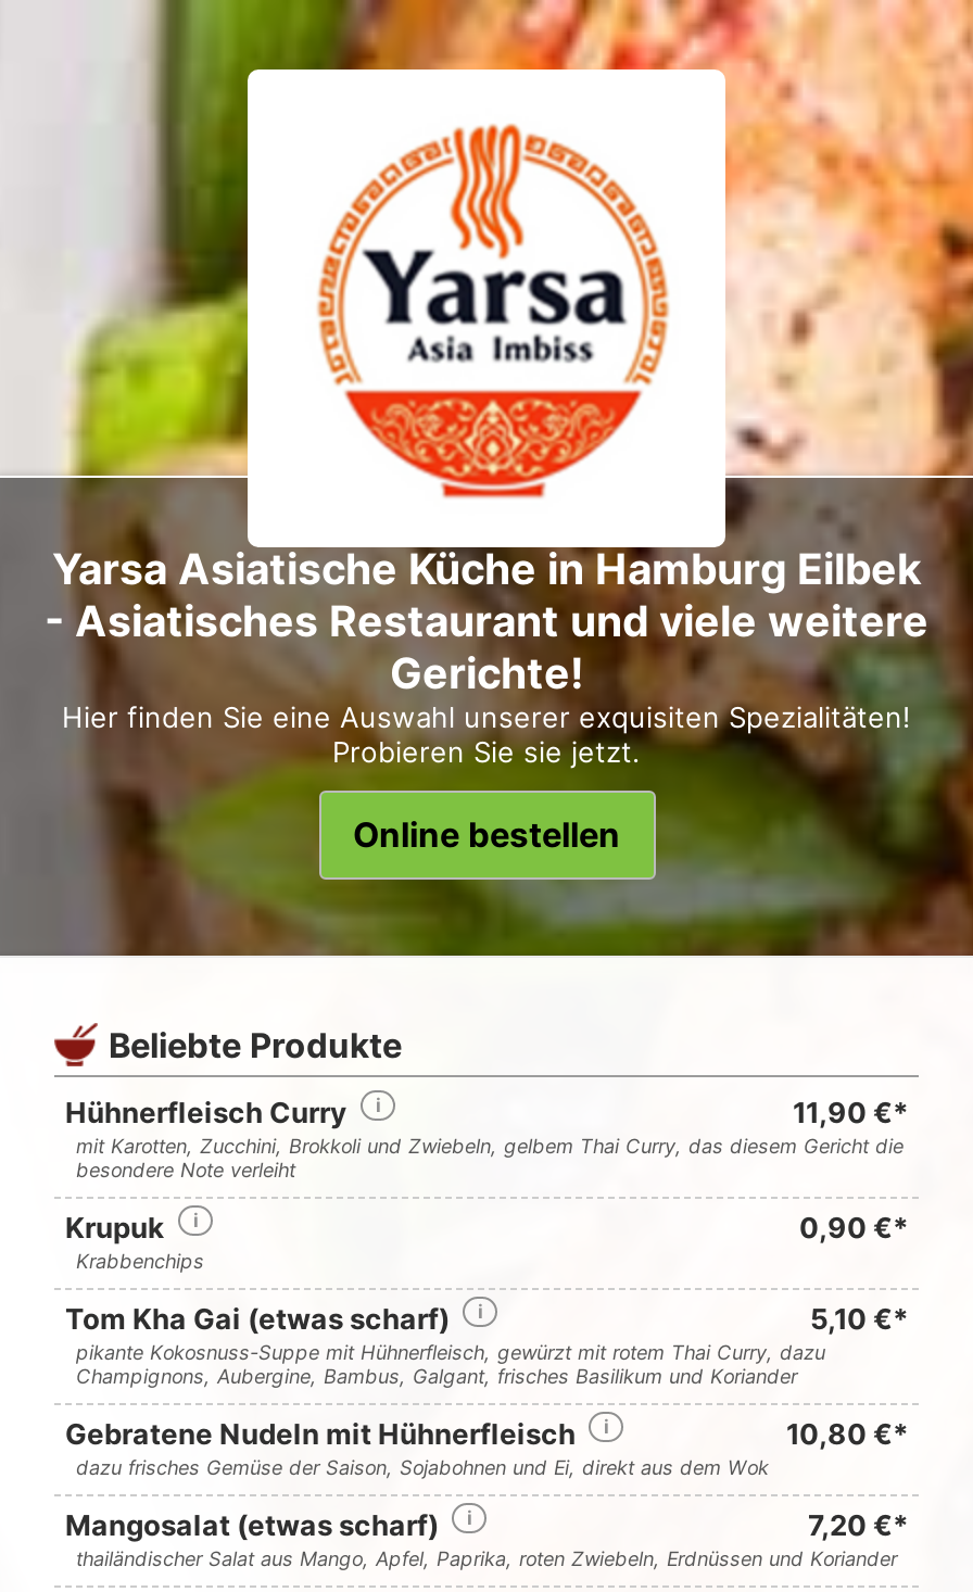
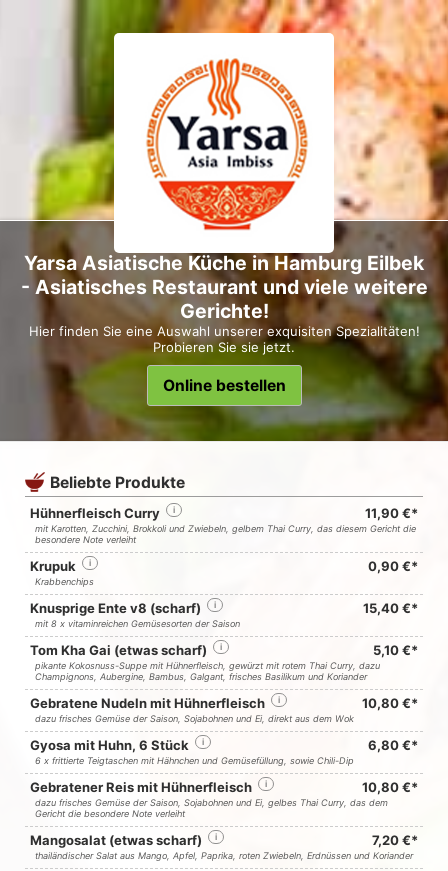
+ Knusprige Ente v8 (scharf)
+ 15,40 €*
+ mit 8 x vitaminreichen Gemüsesorten der Saison

+ Gyosa mit Huhn, 6 Stück
+ 6,80 €*
+ 6 x frittierte Teigtaschen mit Hähnchen und Gemüsefüllung, sowie Chili-Dip
+ Gebratener Reis mit Hühnerfleisch
+ 10,80 €*
+ dazu frisches Gemüse der Saison, Sojabohnen und Ei, gelbes Thai Curry, das dem
+ Gericht die besondere Note verleiht
